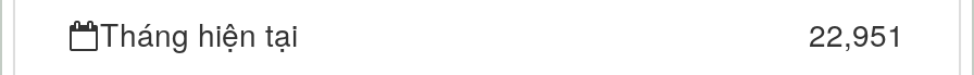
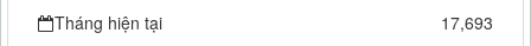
- 22,951
+ 17,693
